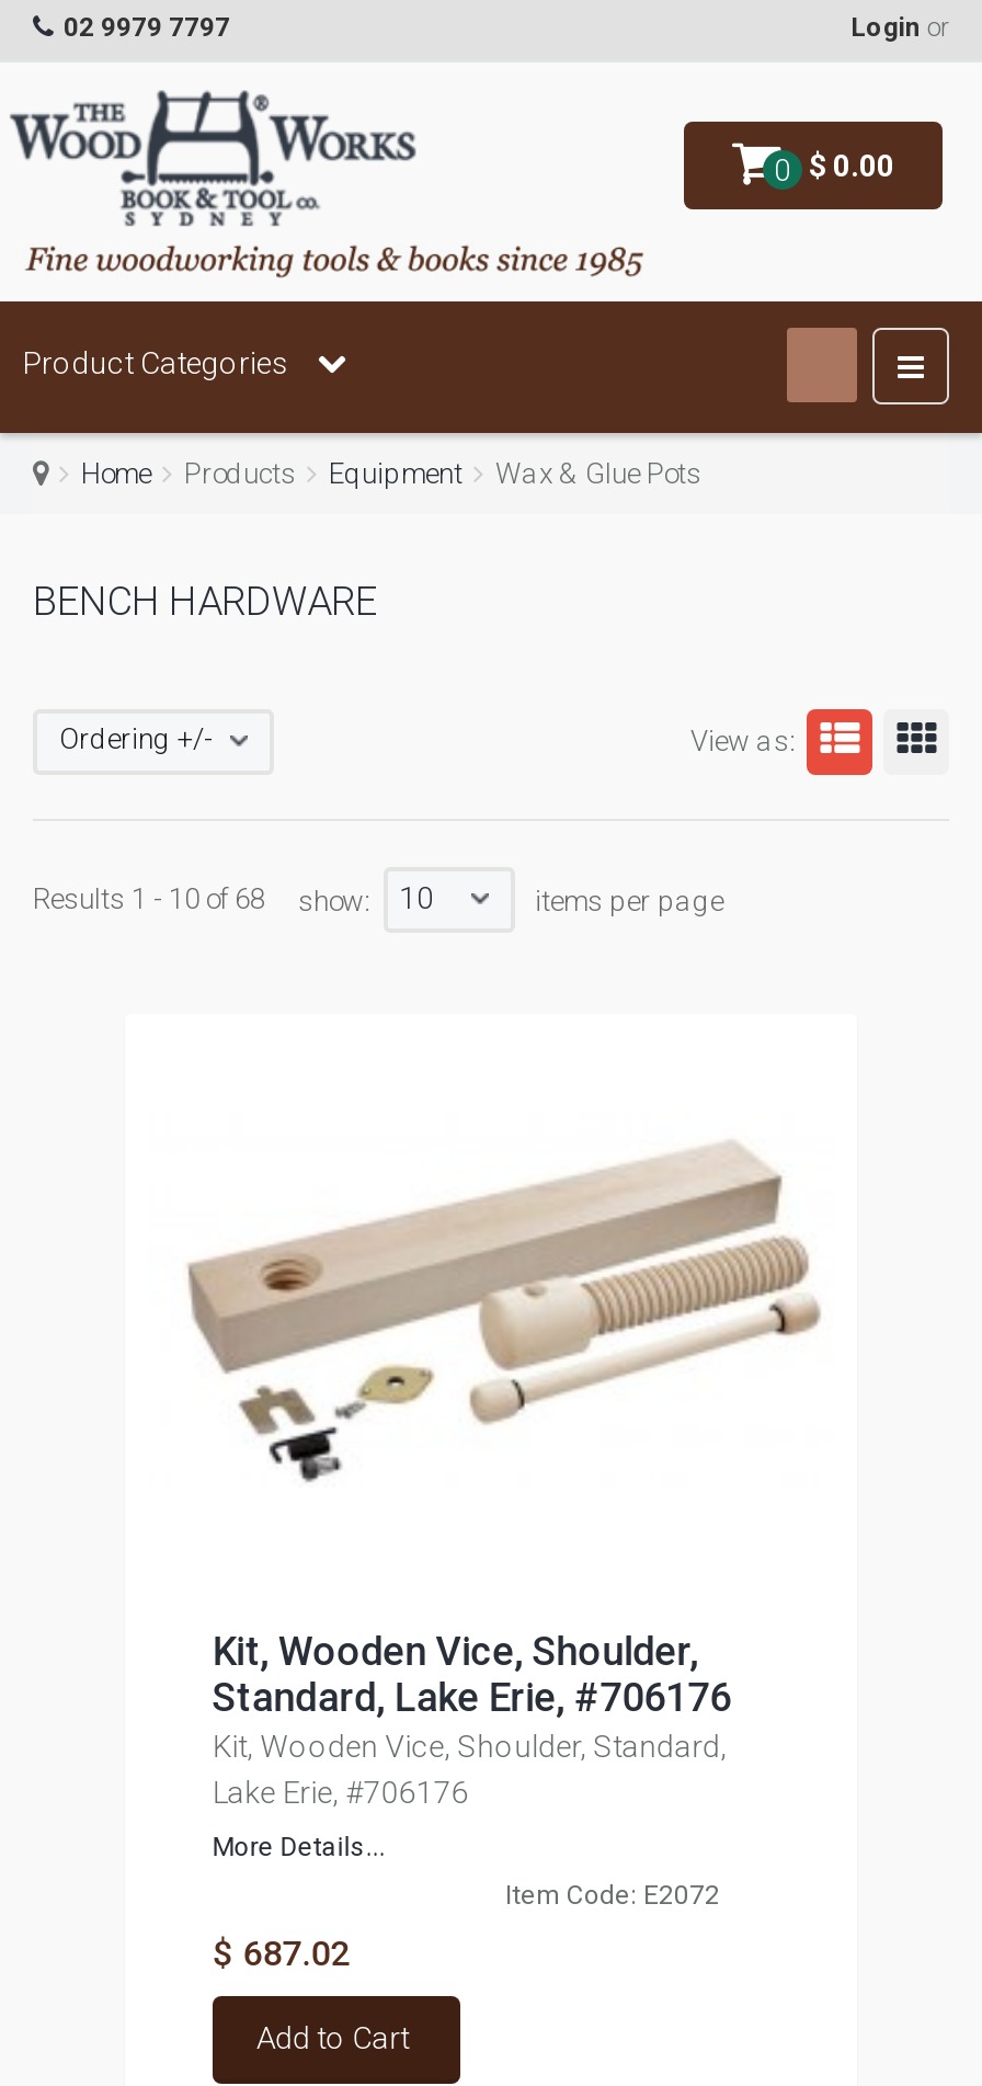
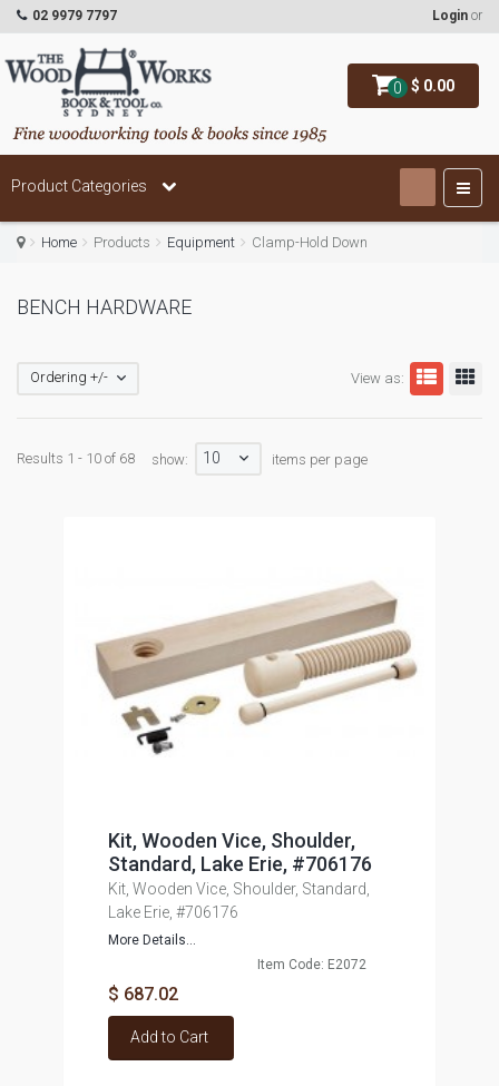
- Wax & Glue Pots
+ Clamp-Hold Down
